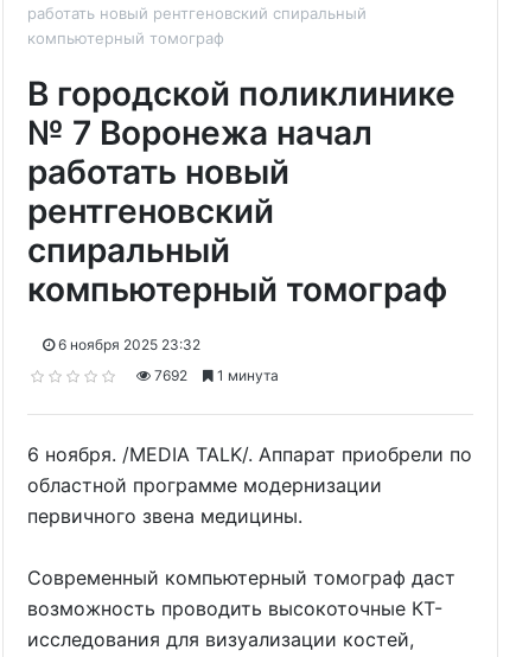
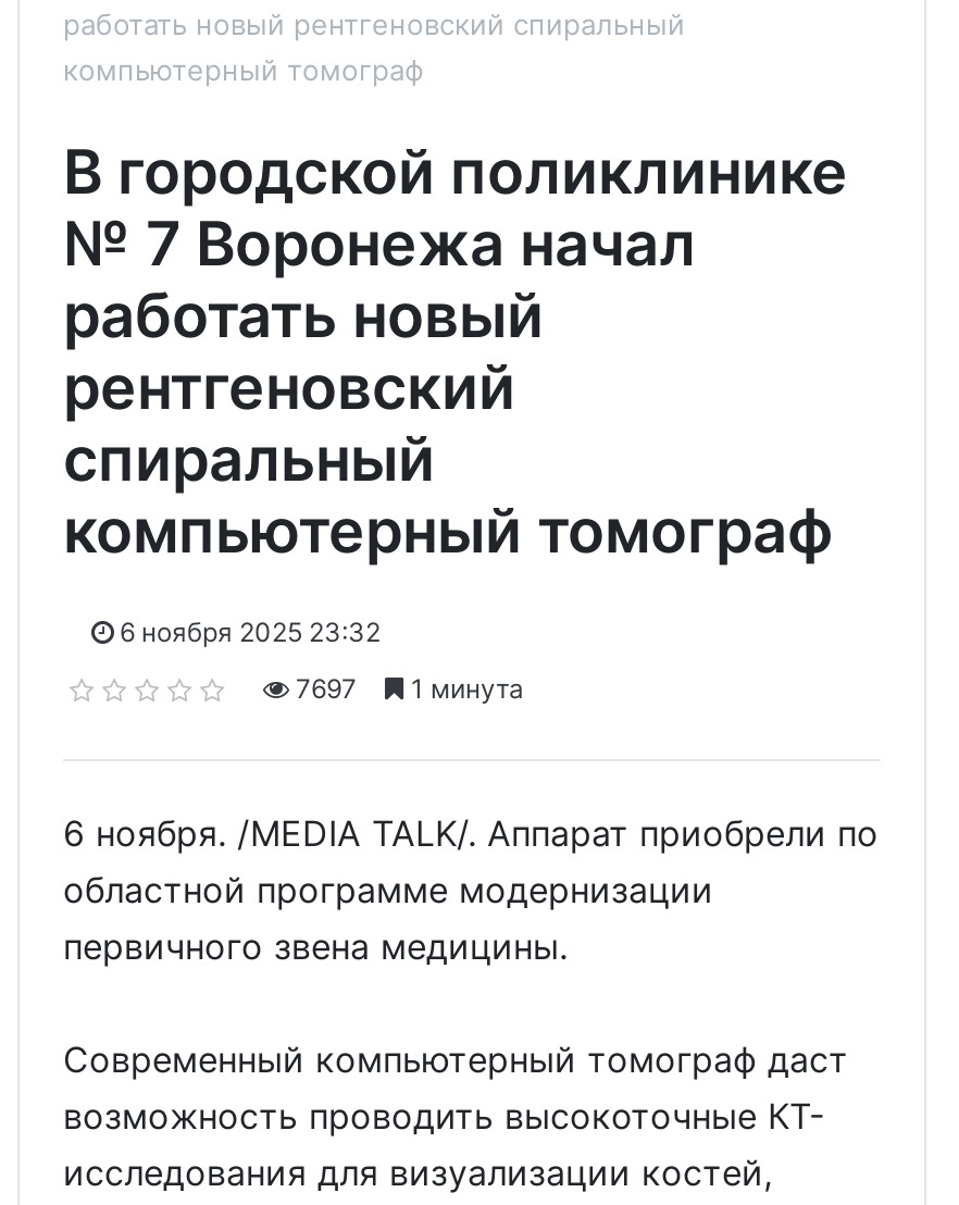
- 7692
+ 7697
